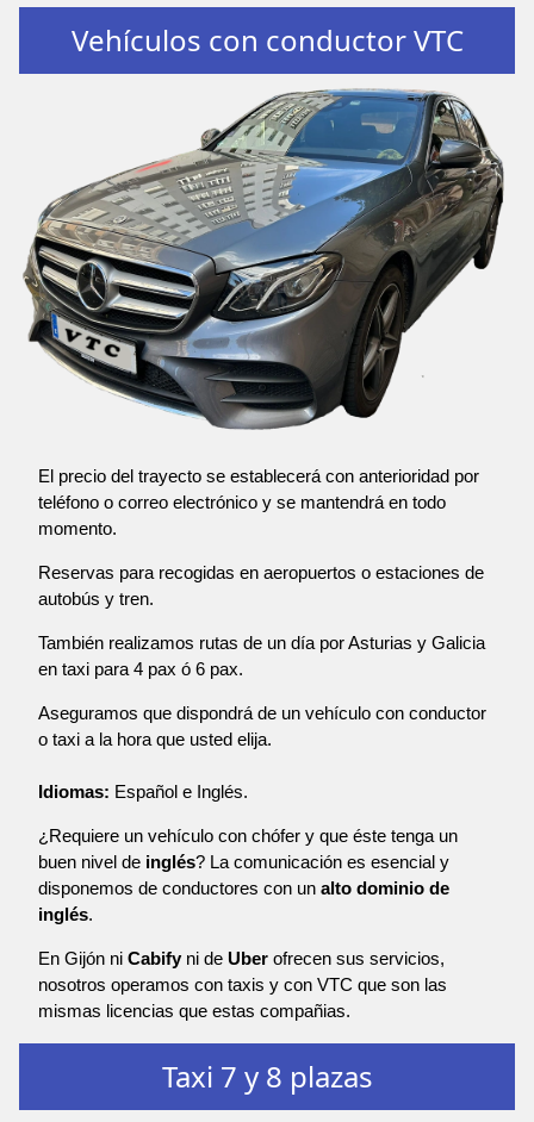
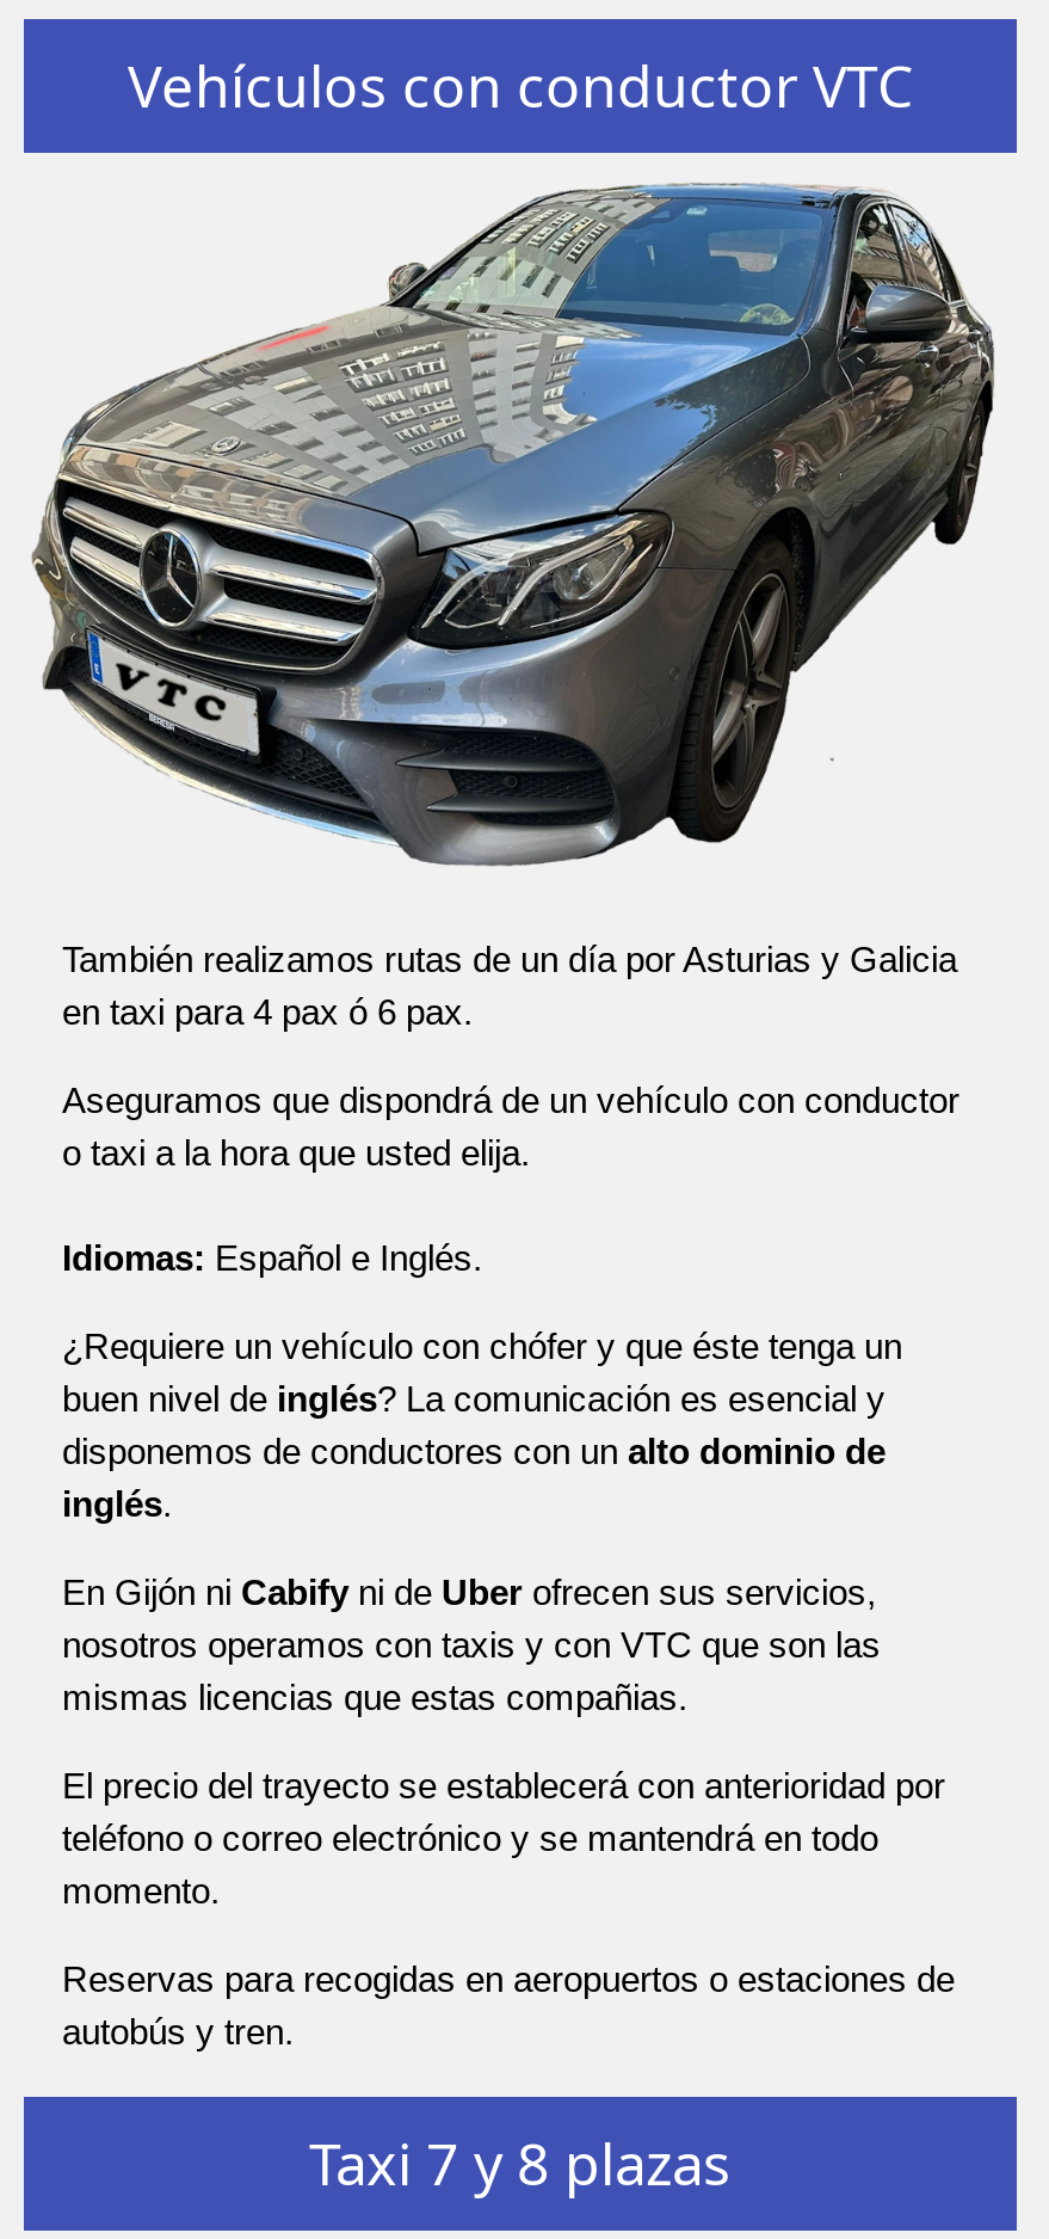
moved down: El precio del trayecto se establecerá con anterioridad por | teléfono o correo electrónico y se mantendrá en todo | momento. | Reservas para recogidas en aeropuertos o estaciones de | autobús y tren.

moved up: También realizamos rutas de un día por Asturias y Galicia | en taxi para 4 pax ó 6 pax. | Aseguramos que dispondrá de un vehículo con conductor | ... | nosotros operamos con taxis y con VTC que son las | mismas licencias que estas compañias.
